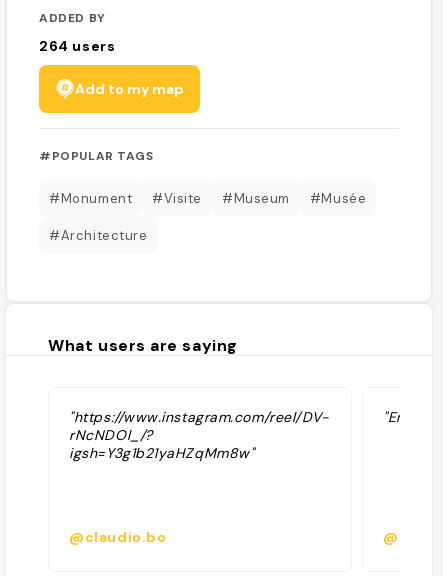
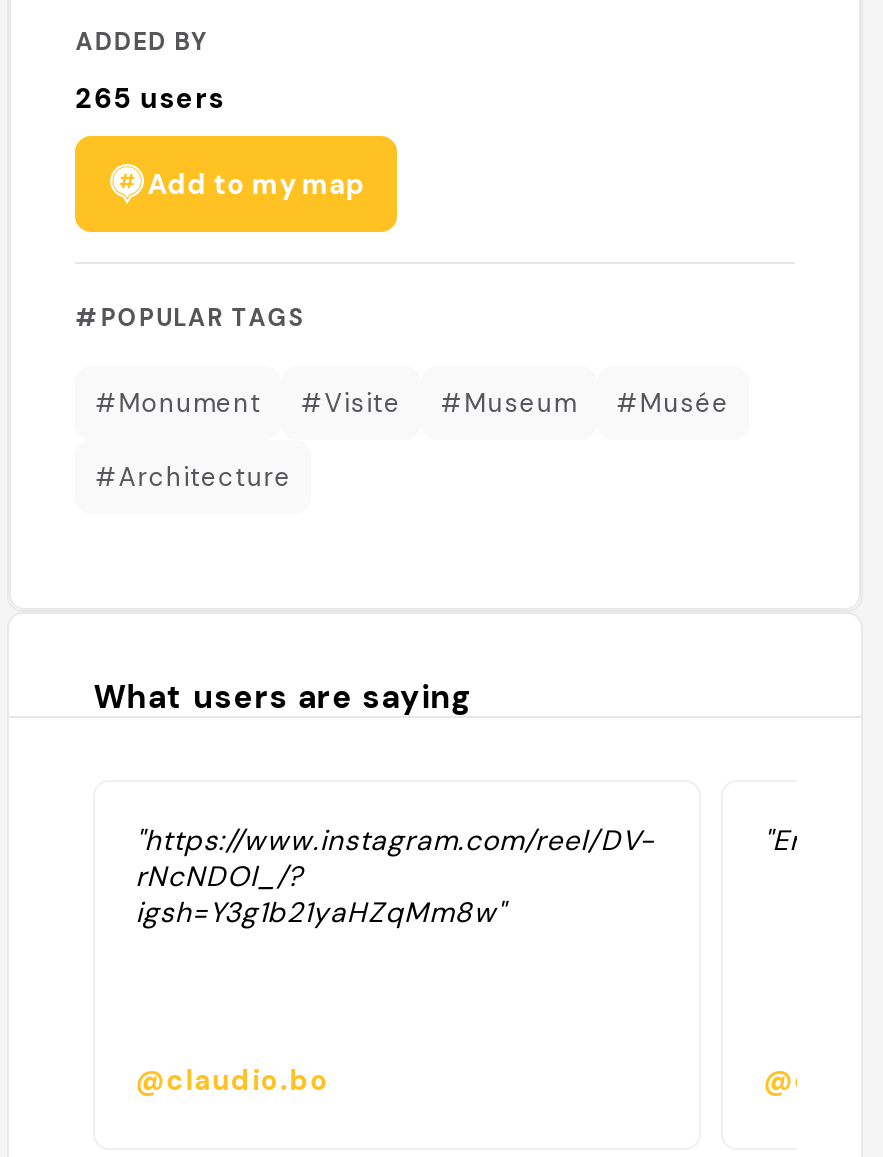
- 264 users
+ 265 users
